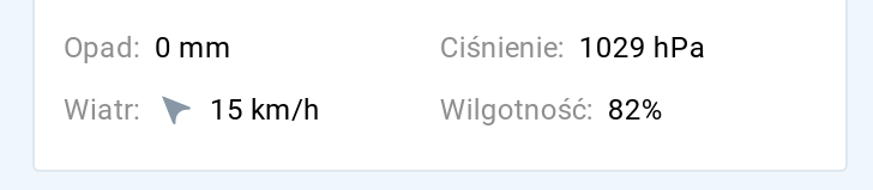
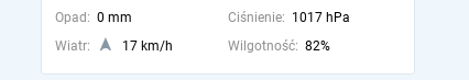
- Ciśnienie: 1029 hPa
+ Ciśnienie: 1017 hPa

- 15 km/h
+ 17 km/h
